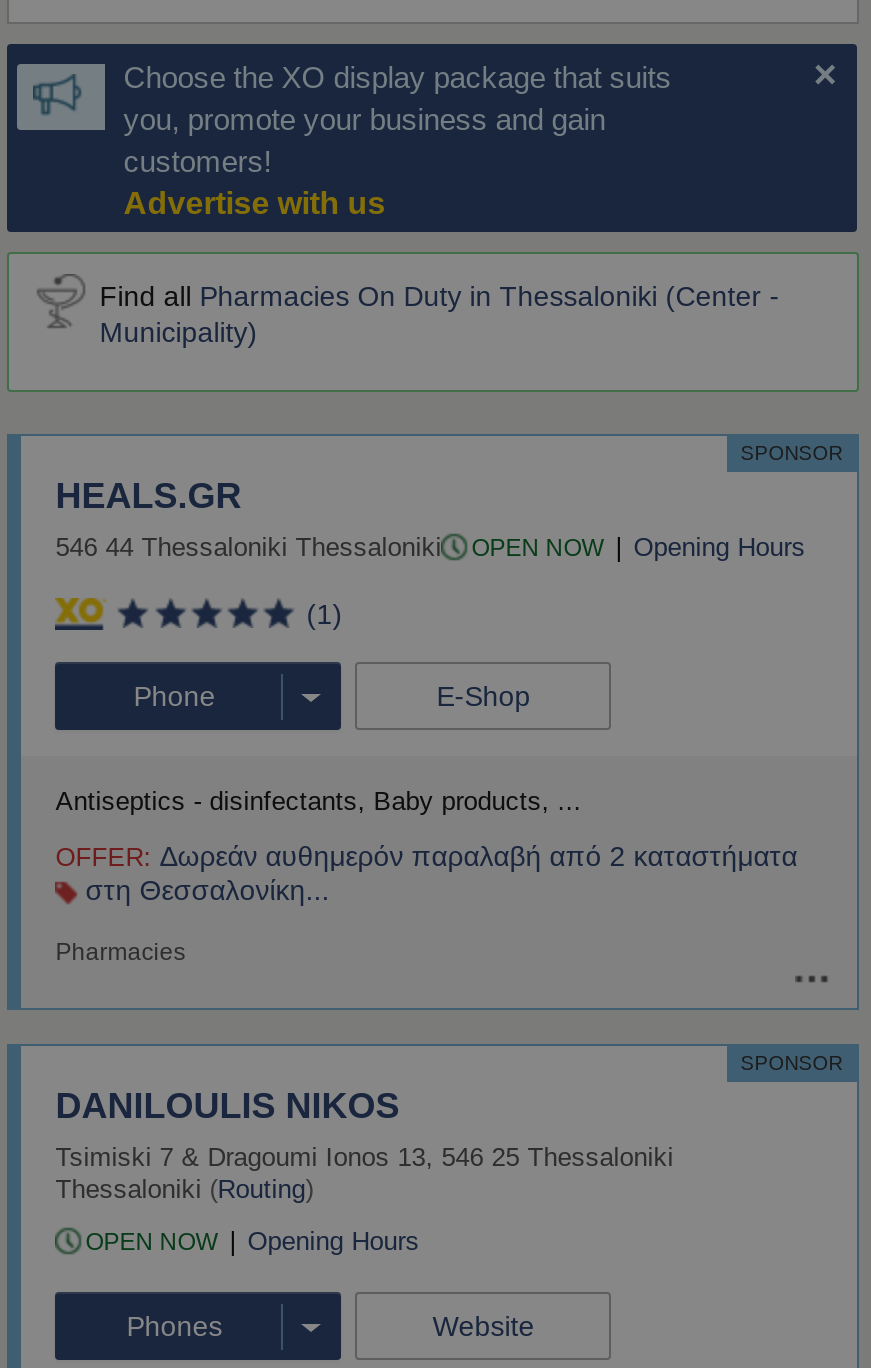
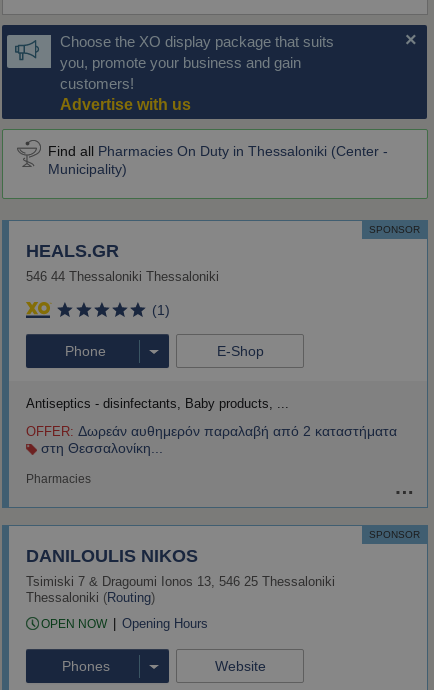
- OPEN NOW
- Opening Hours
